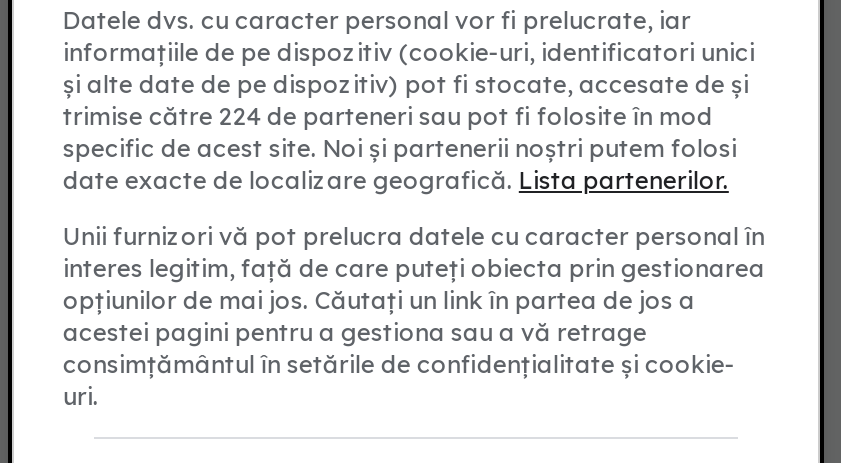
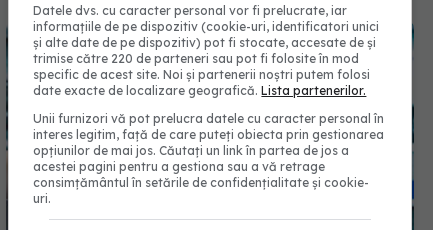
- trimise către 224 de parteneri sau pot fi folosite în mod
+ trimise către 220 de parteneri sau pot fi folosite în mod
